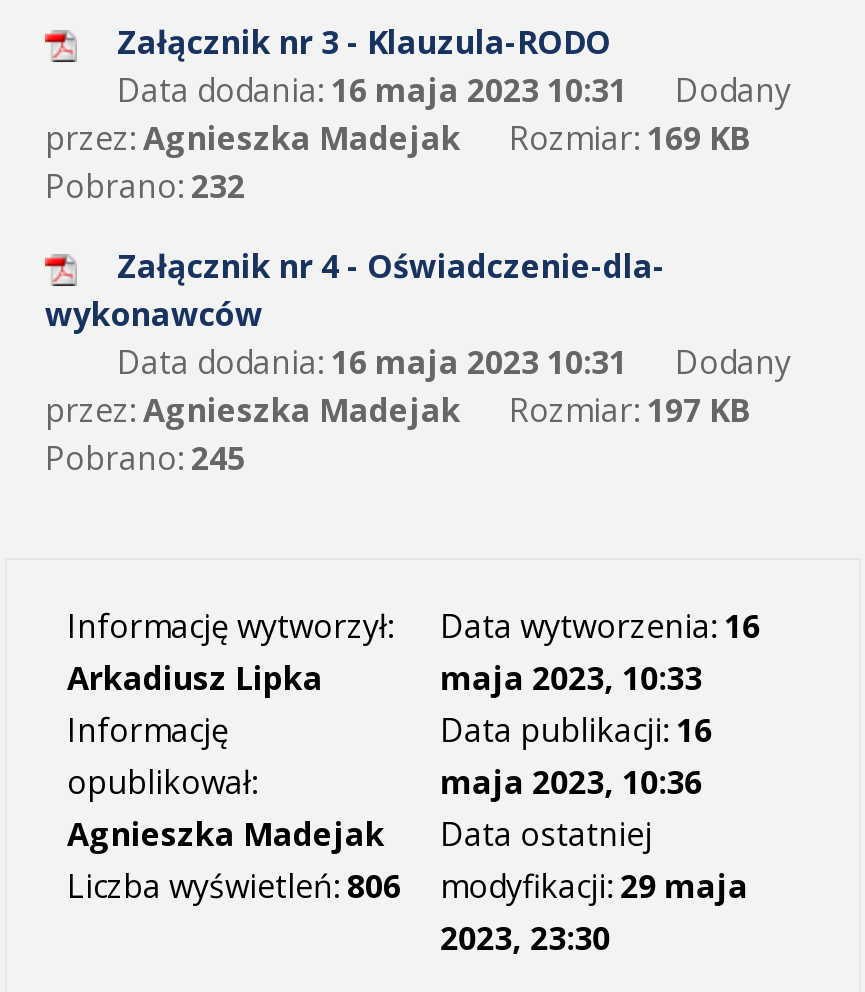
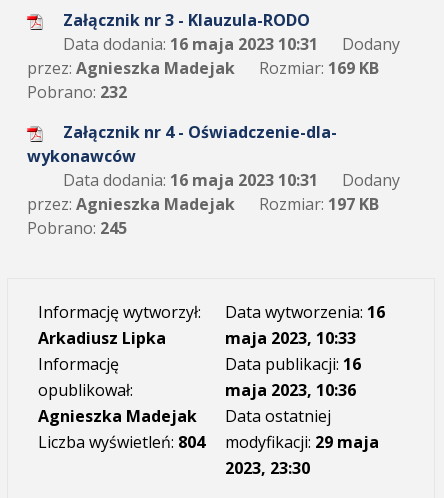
- Liczba wyświetleń: 806
+ Liczba wyświetleń: 804
